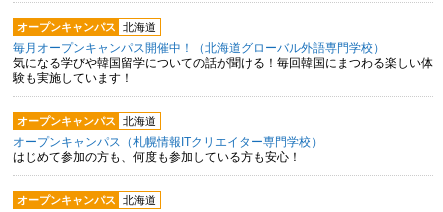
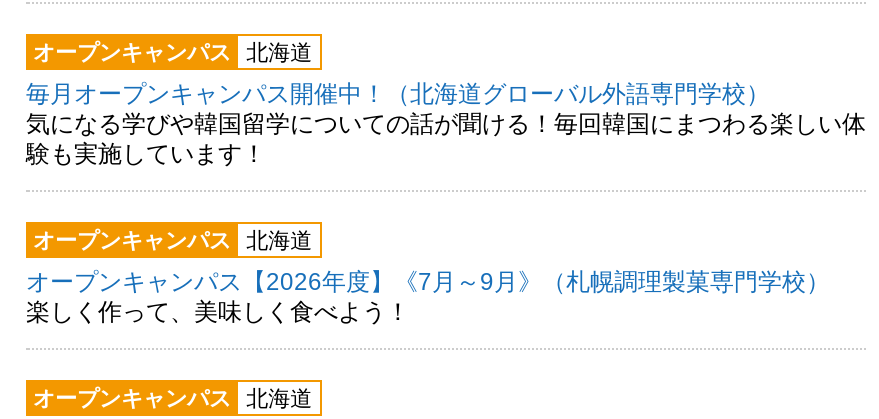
- オープンキャンパス（札幌情報ITクリエイター専門学校）
- はじめて参加の方も、何度も参加している方も安心！
+ オープンキャンパス【2026年度】《7月～9月》（札幌調理製菓専門学校）
+ 楽しく作って、美味しく食べよう！
